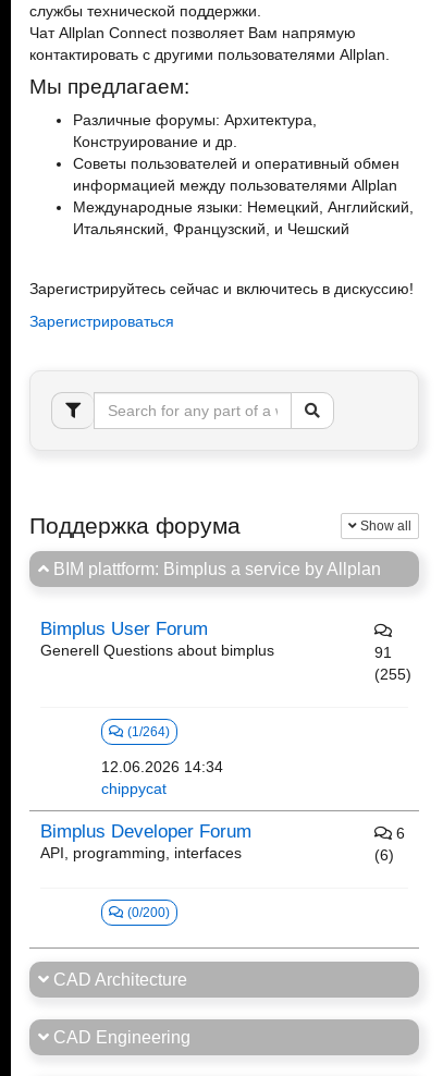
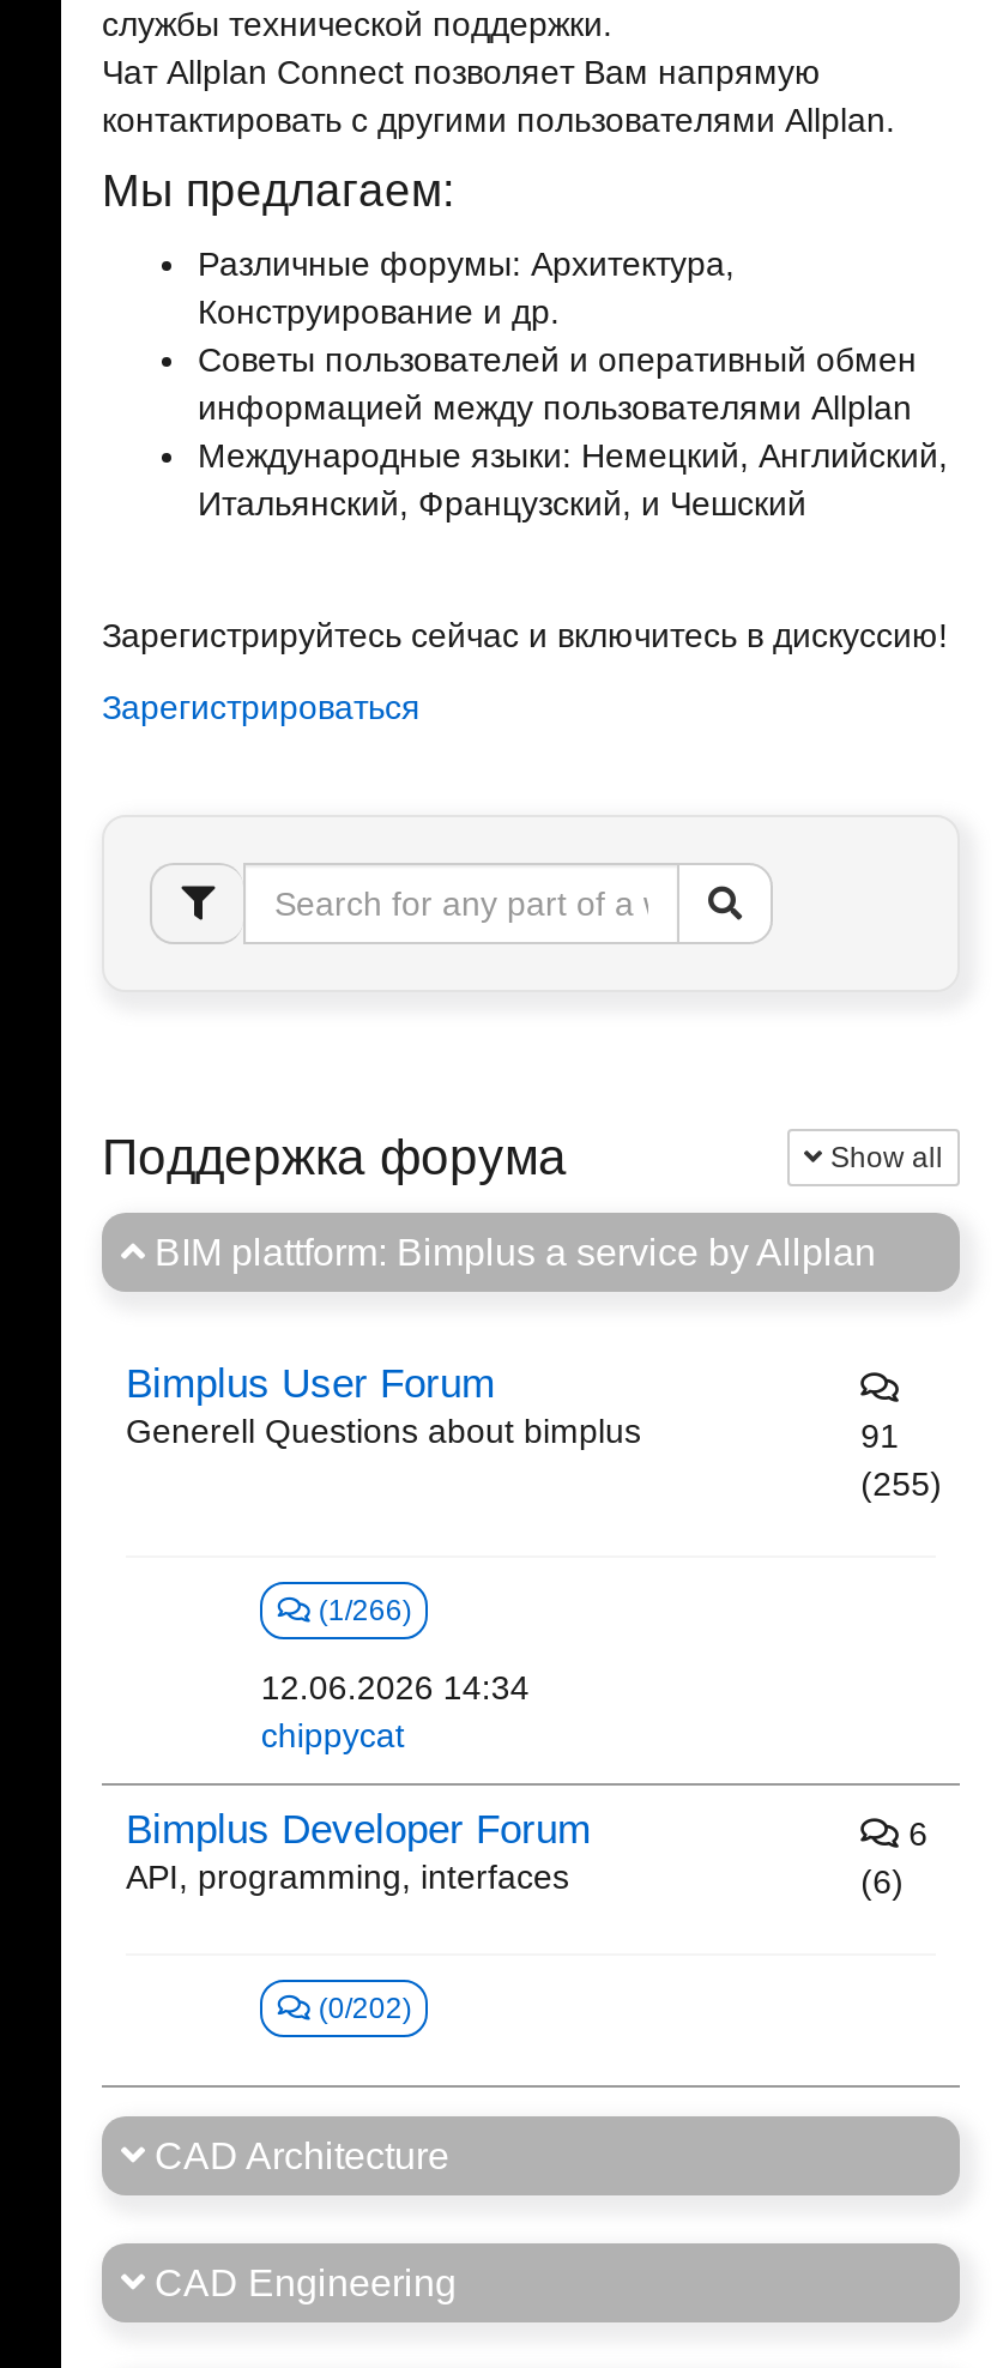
- (1/264)
+ (1/266)

- (0/200)
+ (0/202)
